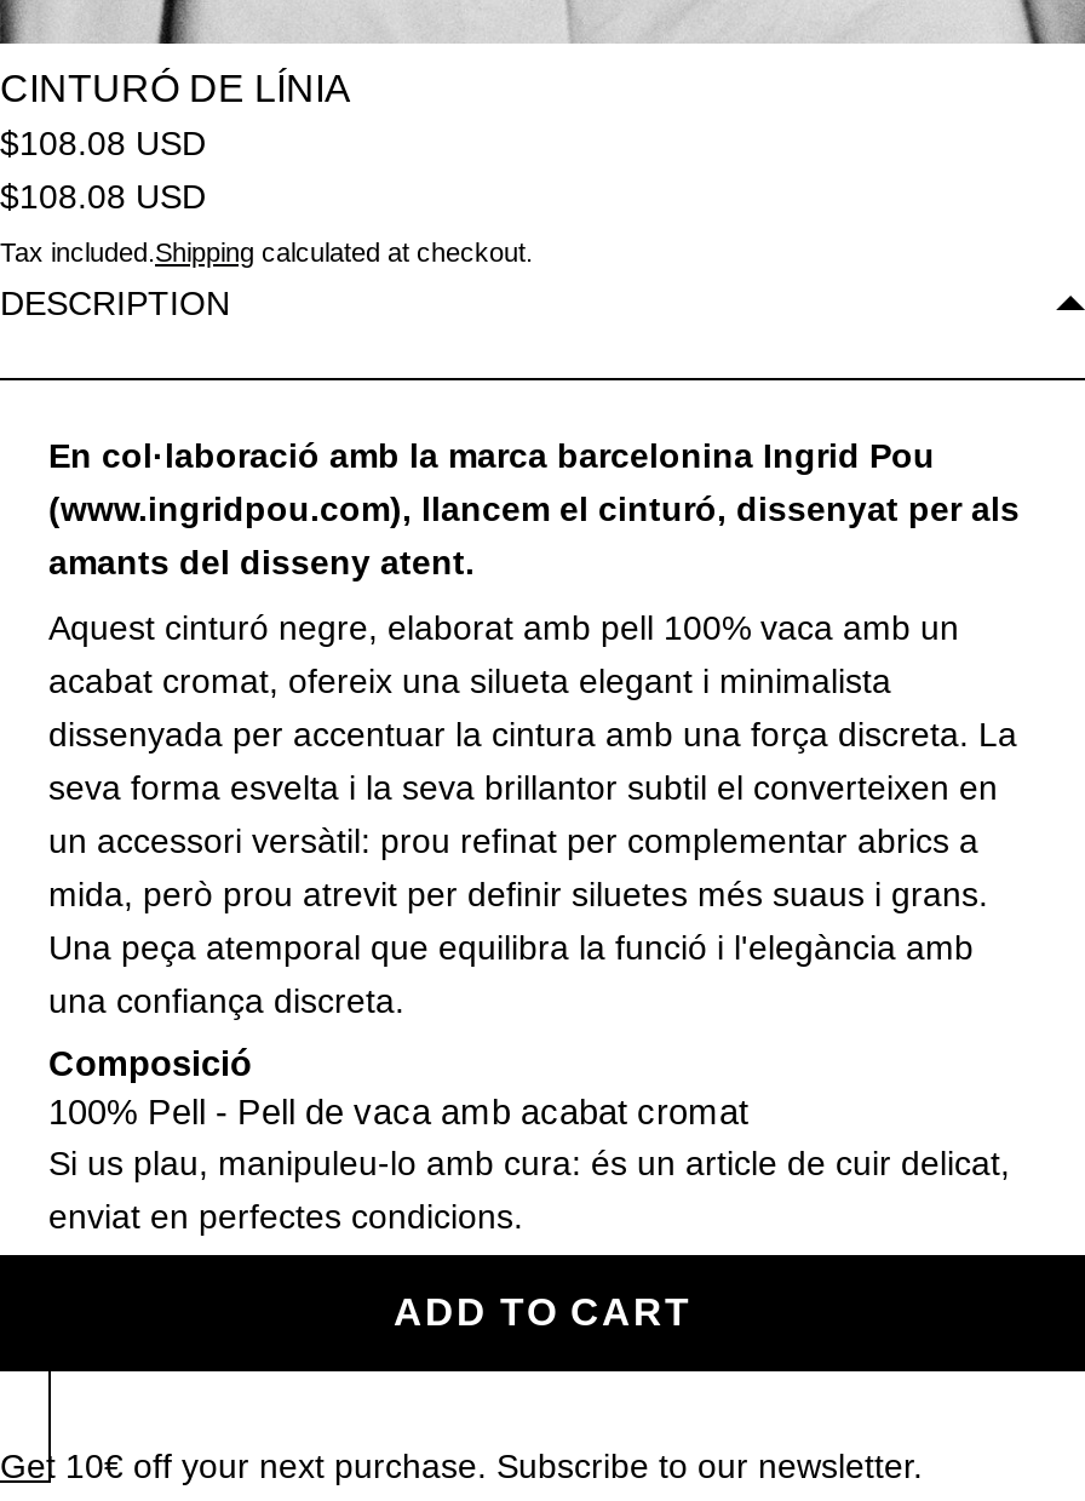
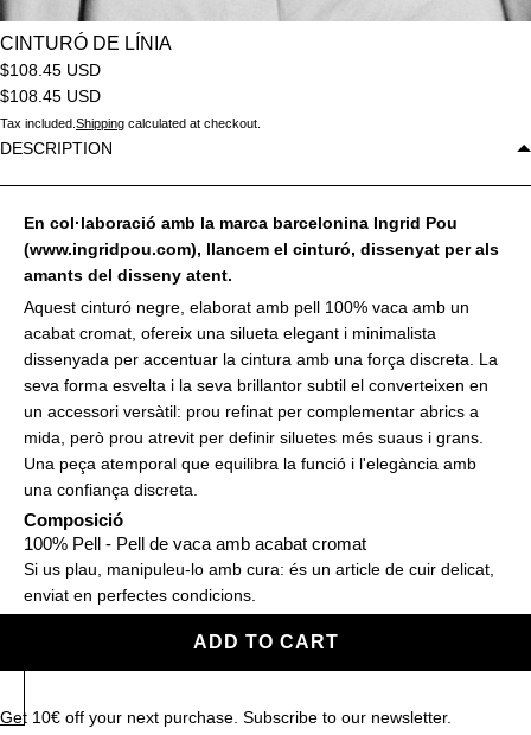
- $108.08 USD
+ $108.45 USD

- $108.08 USD
+ $108.45 USD
